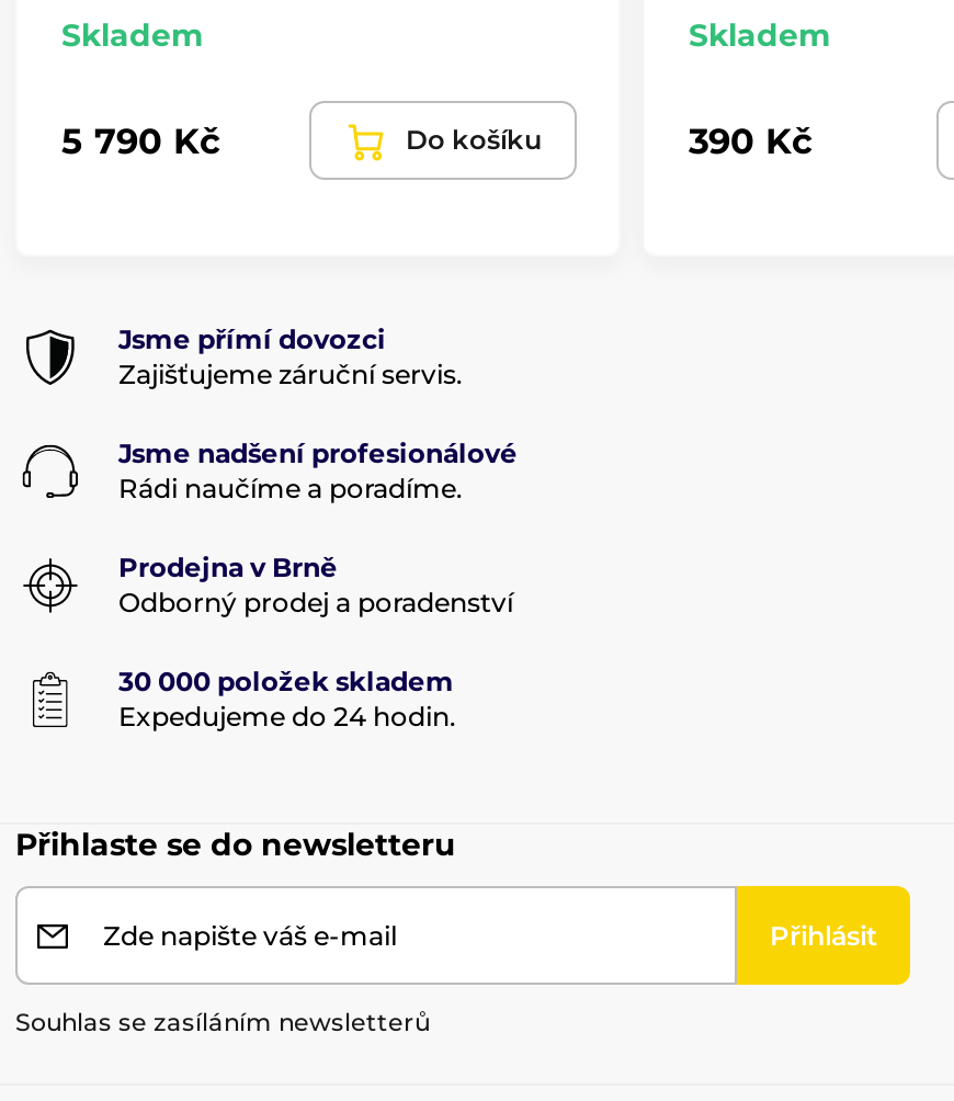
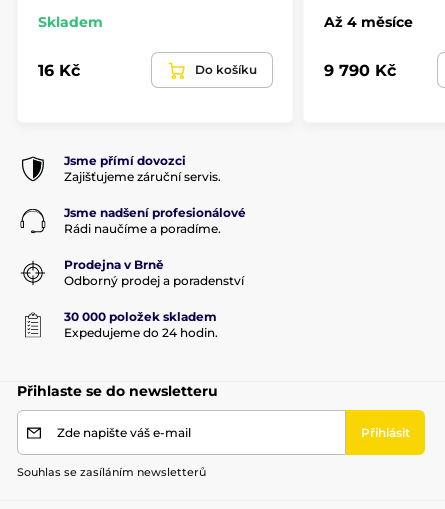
- Skladem
+ Až 4 měsíce

- 5 790 Kč
+ 16 Kč

- 390 Kč
+ 9 790 Kč
